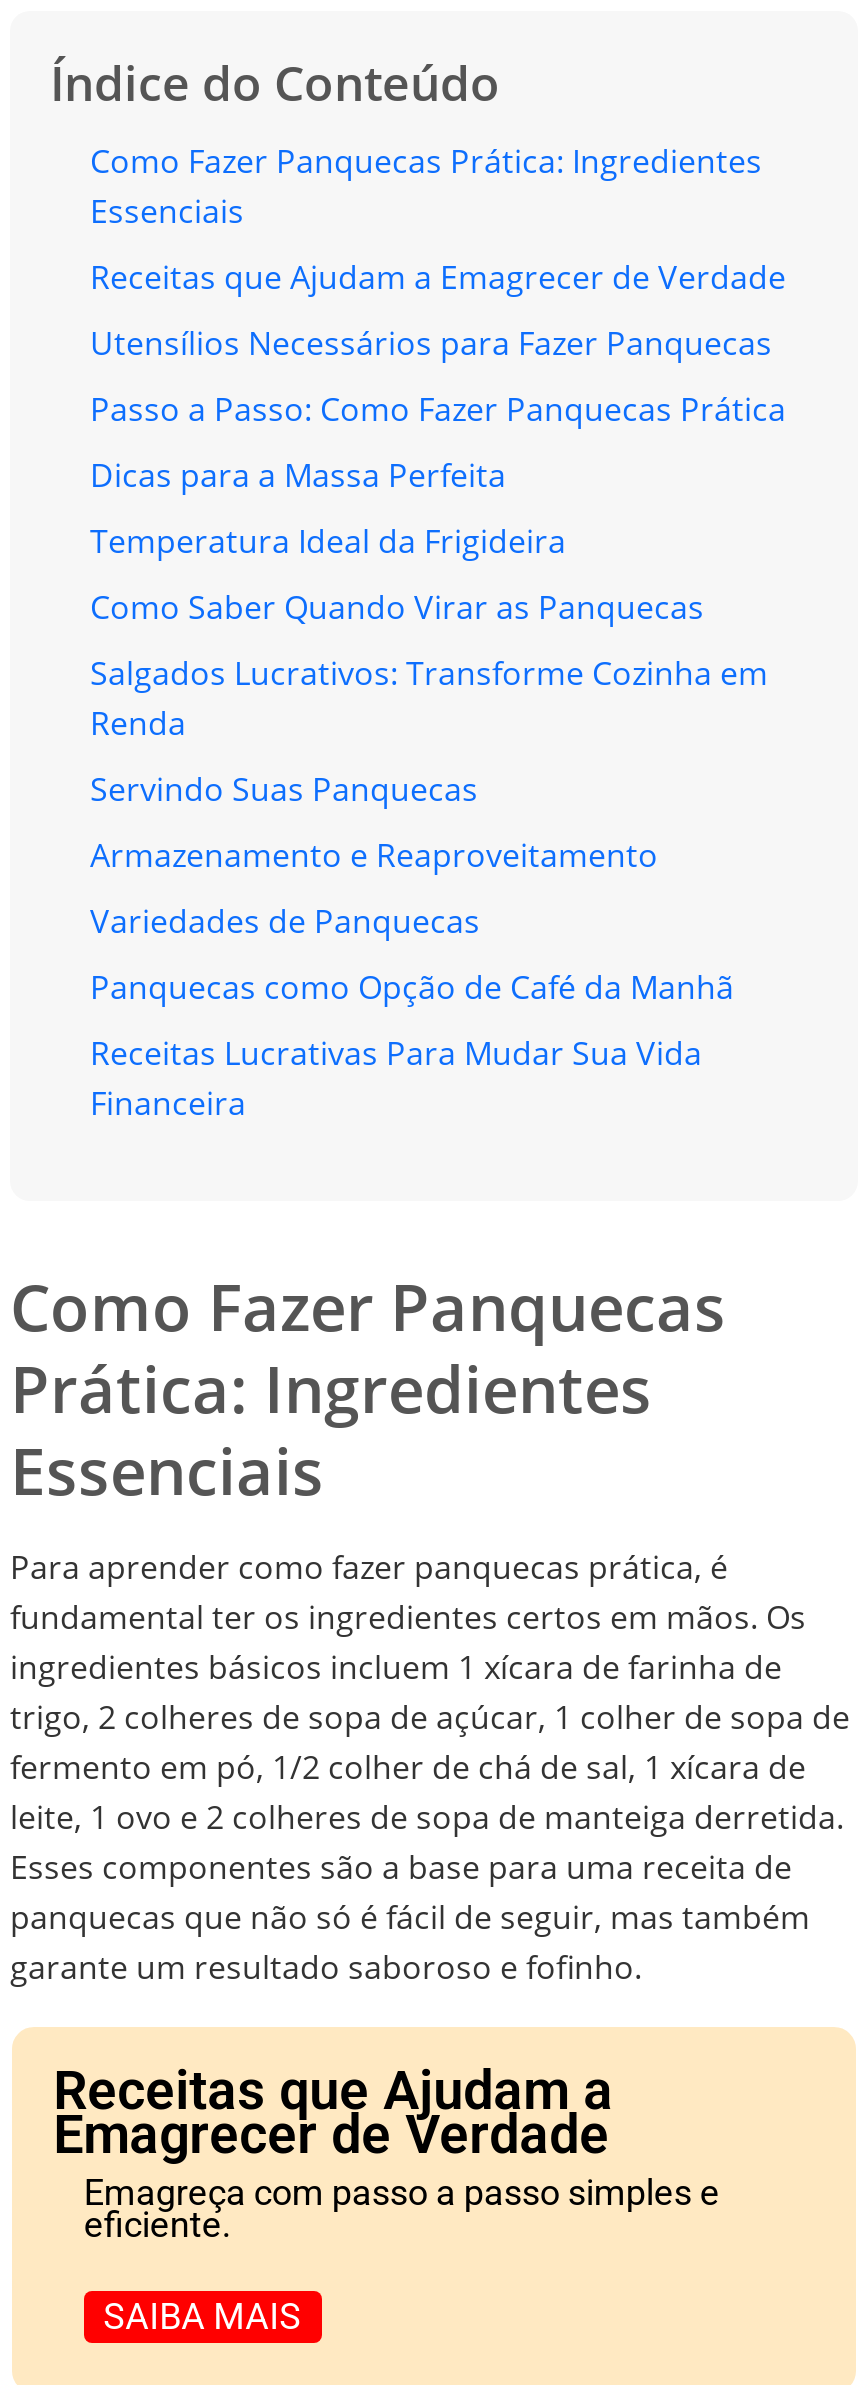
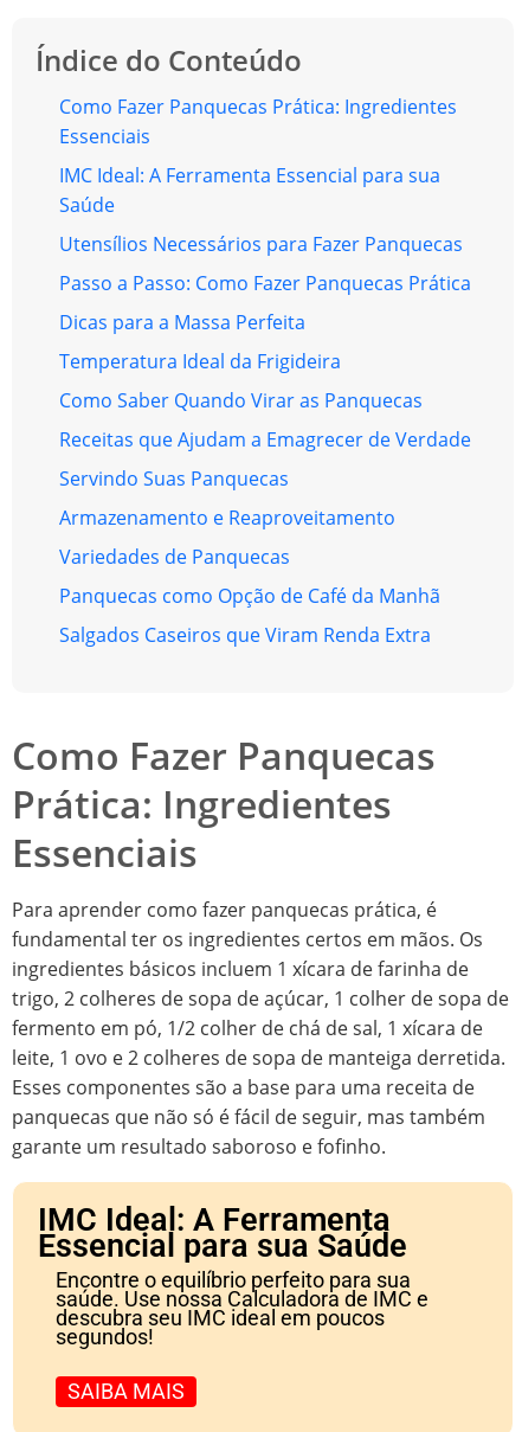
+ IMC Ideal: A Ferramenta Essencial para sua
+ Saúde

moved down: Receitas que Ajudam a Emagrecer de Verdade

moved down: Utensílios Necessários para Fazer Panquecas | Passo a Passo: Como Fazer Panquecas Prática | Dicas para a Massa Perfeita | Temperatura Ideal da Frigideira | Como Saber Quando Virar as Panquecas

- Salgados Lucrativos: Transforme Cozinha em
- Renda

- Receitas Lucrativas Para Mudar Sua Vida
- Financeira
+ Salgados Caseiros que Viram Renda Extra

moved up: Como Fazer Panquecas | Prática: Ingredientes | Essenciais | ... | panquecas que não só é fácil de seguir, mas também | garante um resultado saboroso e fofinho.

- Receitas que Ajudam a
- Emagrecer de Verdade
- Emagreça com passo a passo simples e
- eficiente.
+ IMC Ideal: A Ferramenta
+ Essencial para sua Saúde
+ Encontre o equilíbrio perfeito para sua
+ saúde. Use nossa Calculadora de IMC e
+ descubra seu IMC ideal em poucos
+ segundos!
